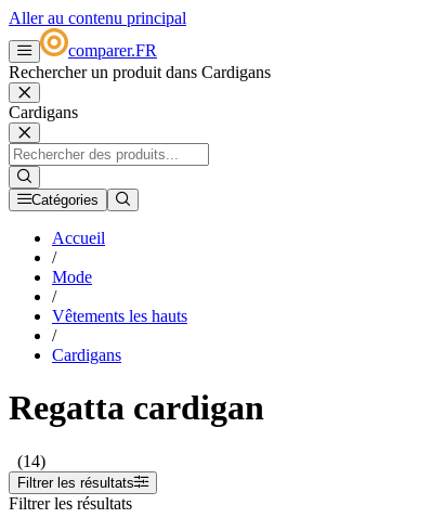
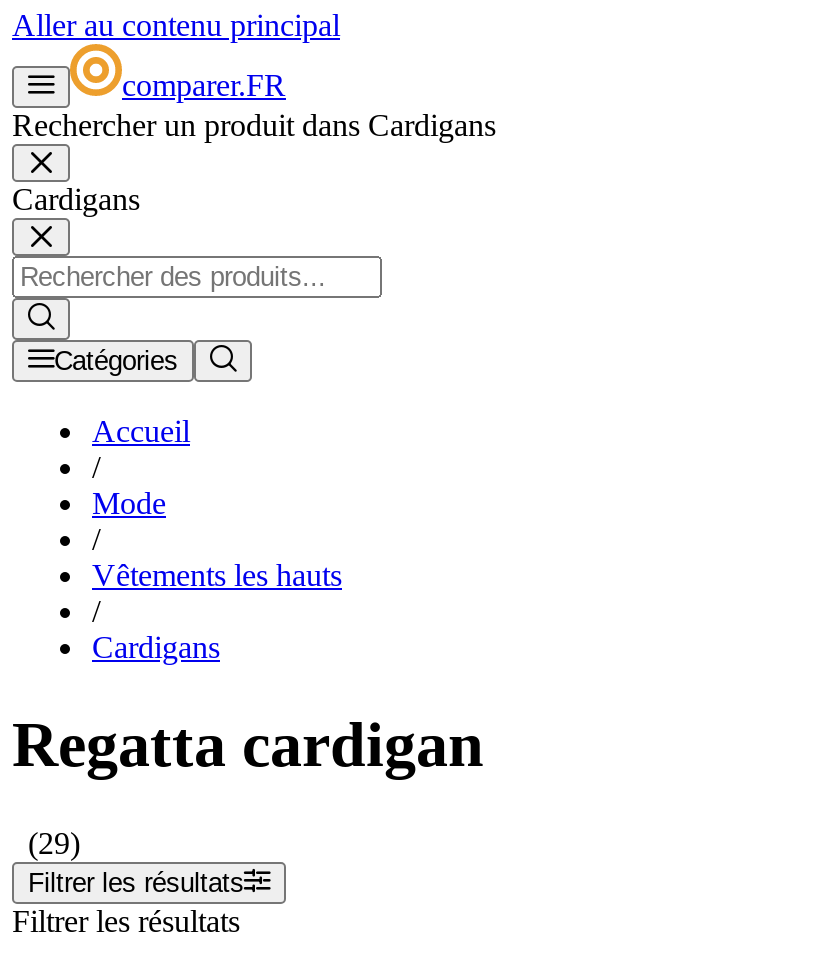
- (14)
+ (29)
